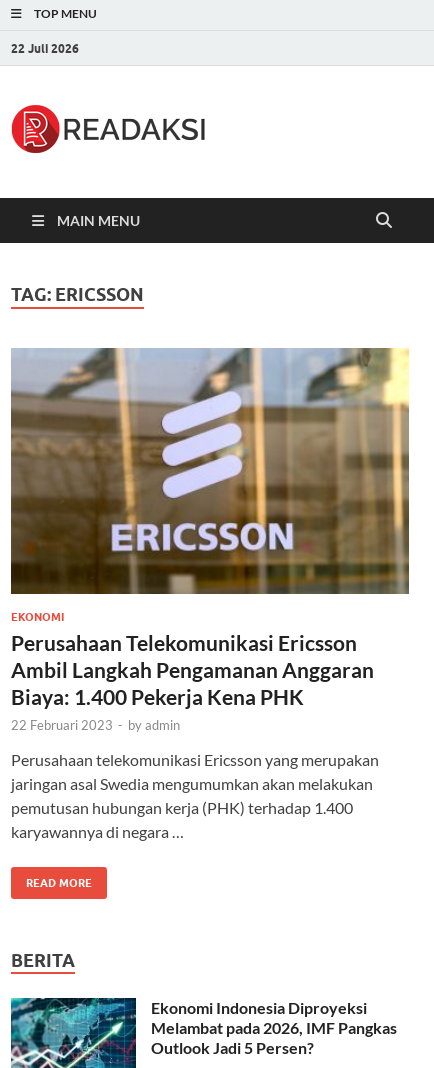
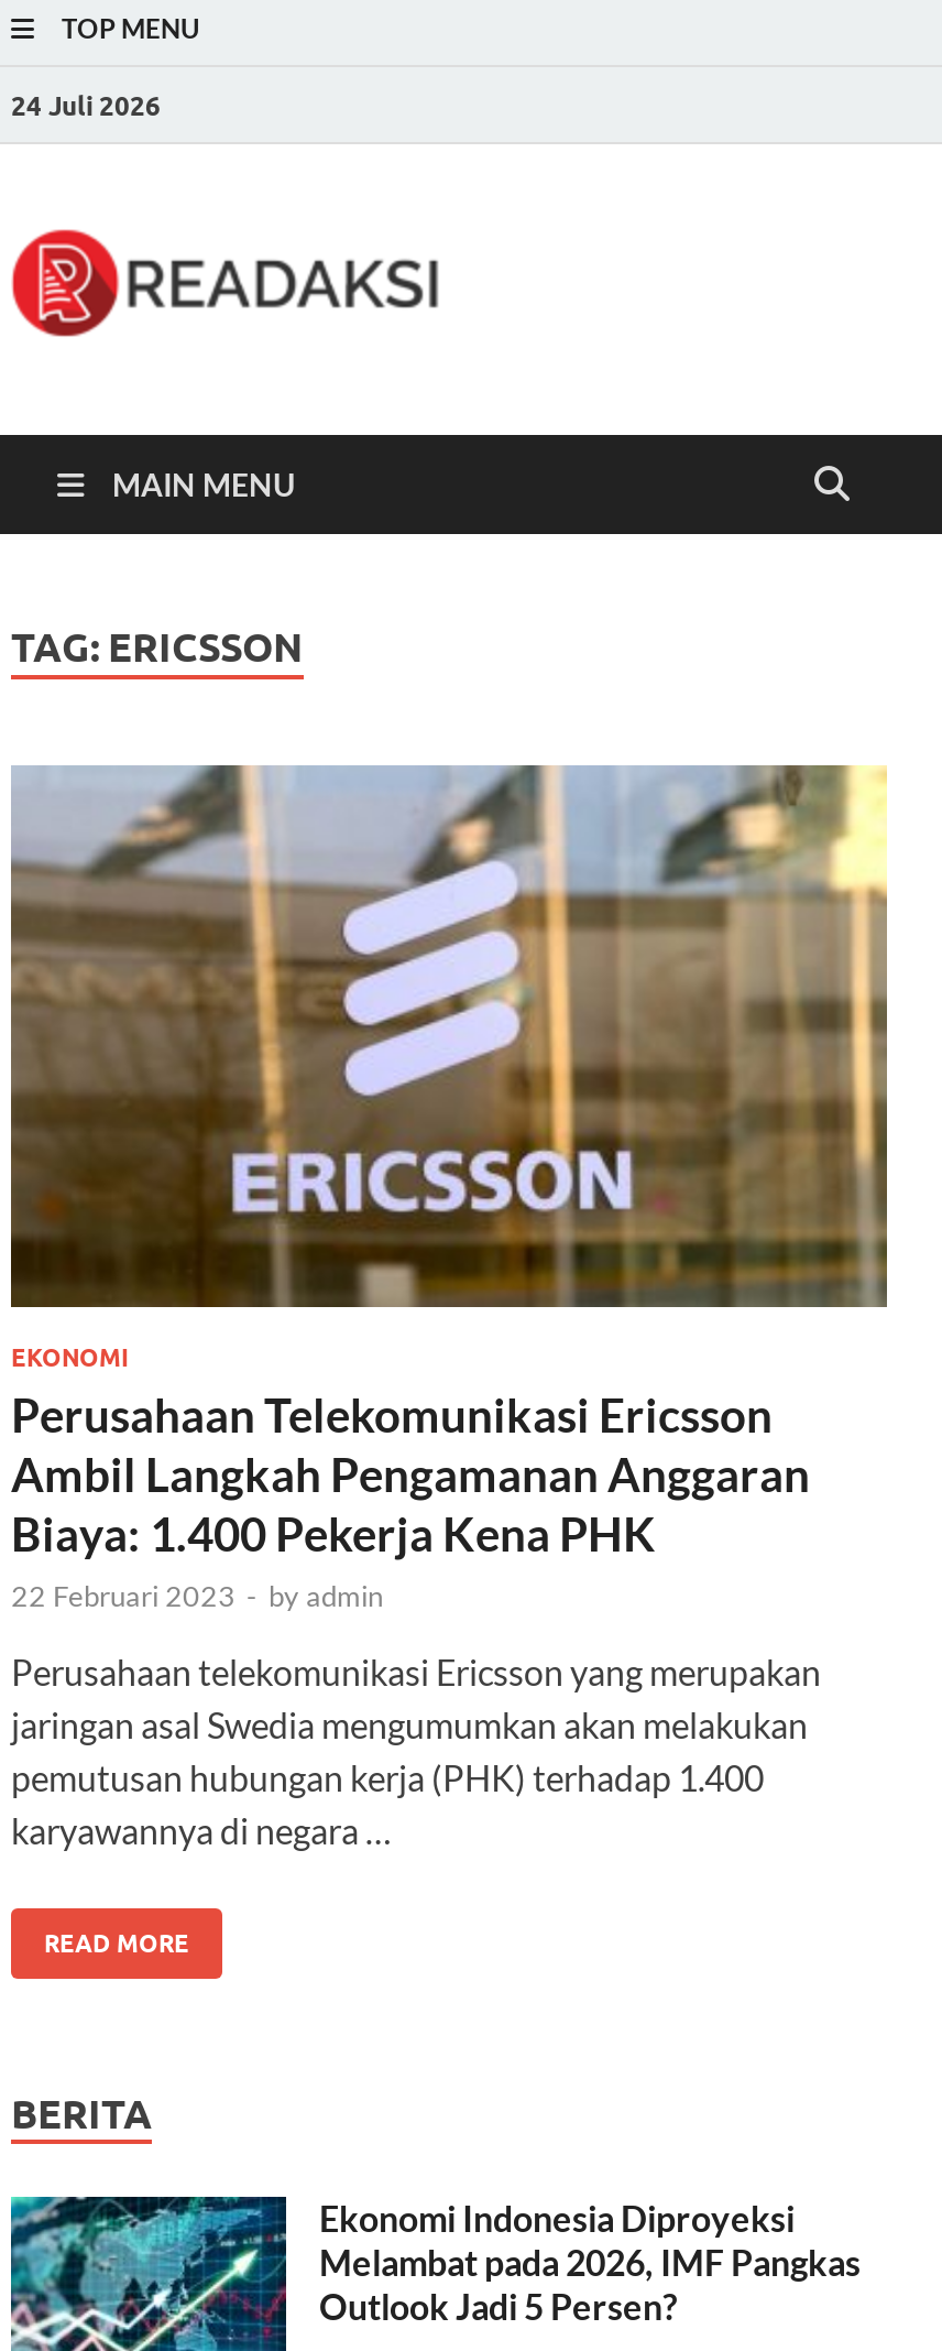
- 22 Juli 2026
+ 24 Juli 2026
